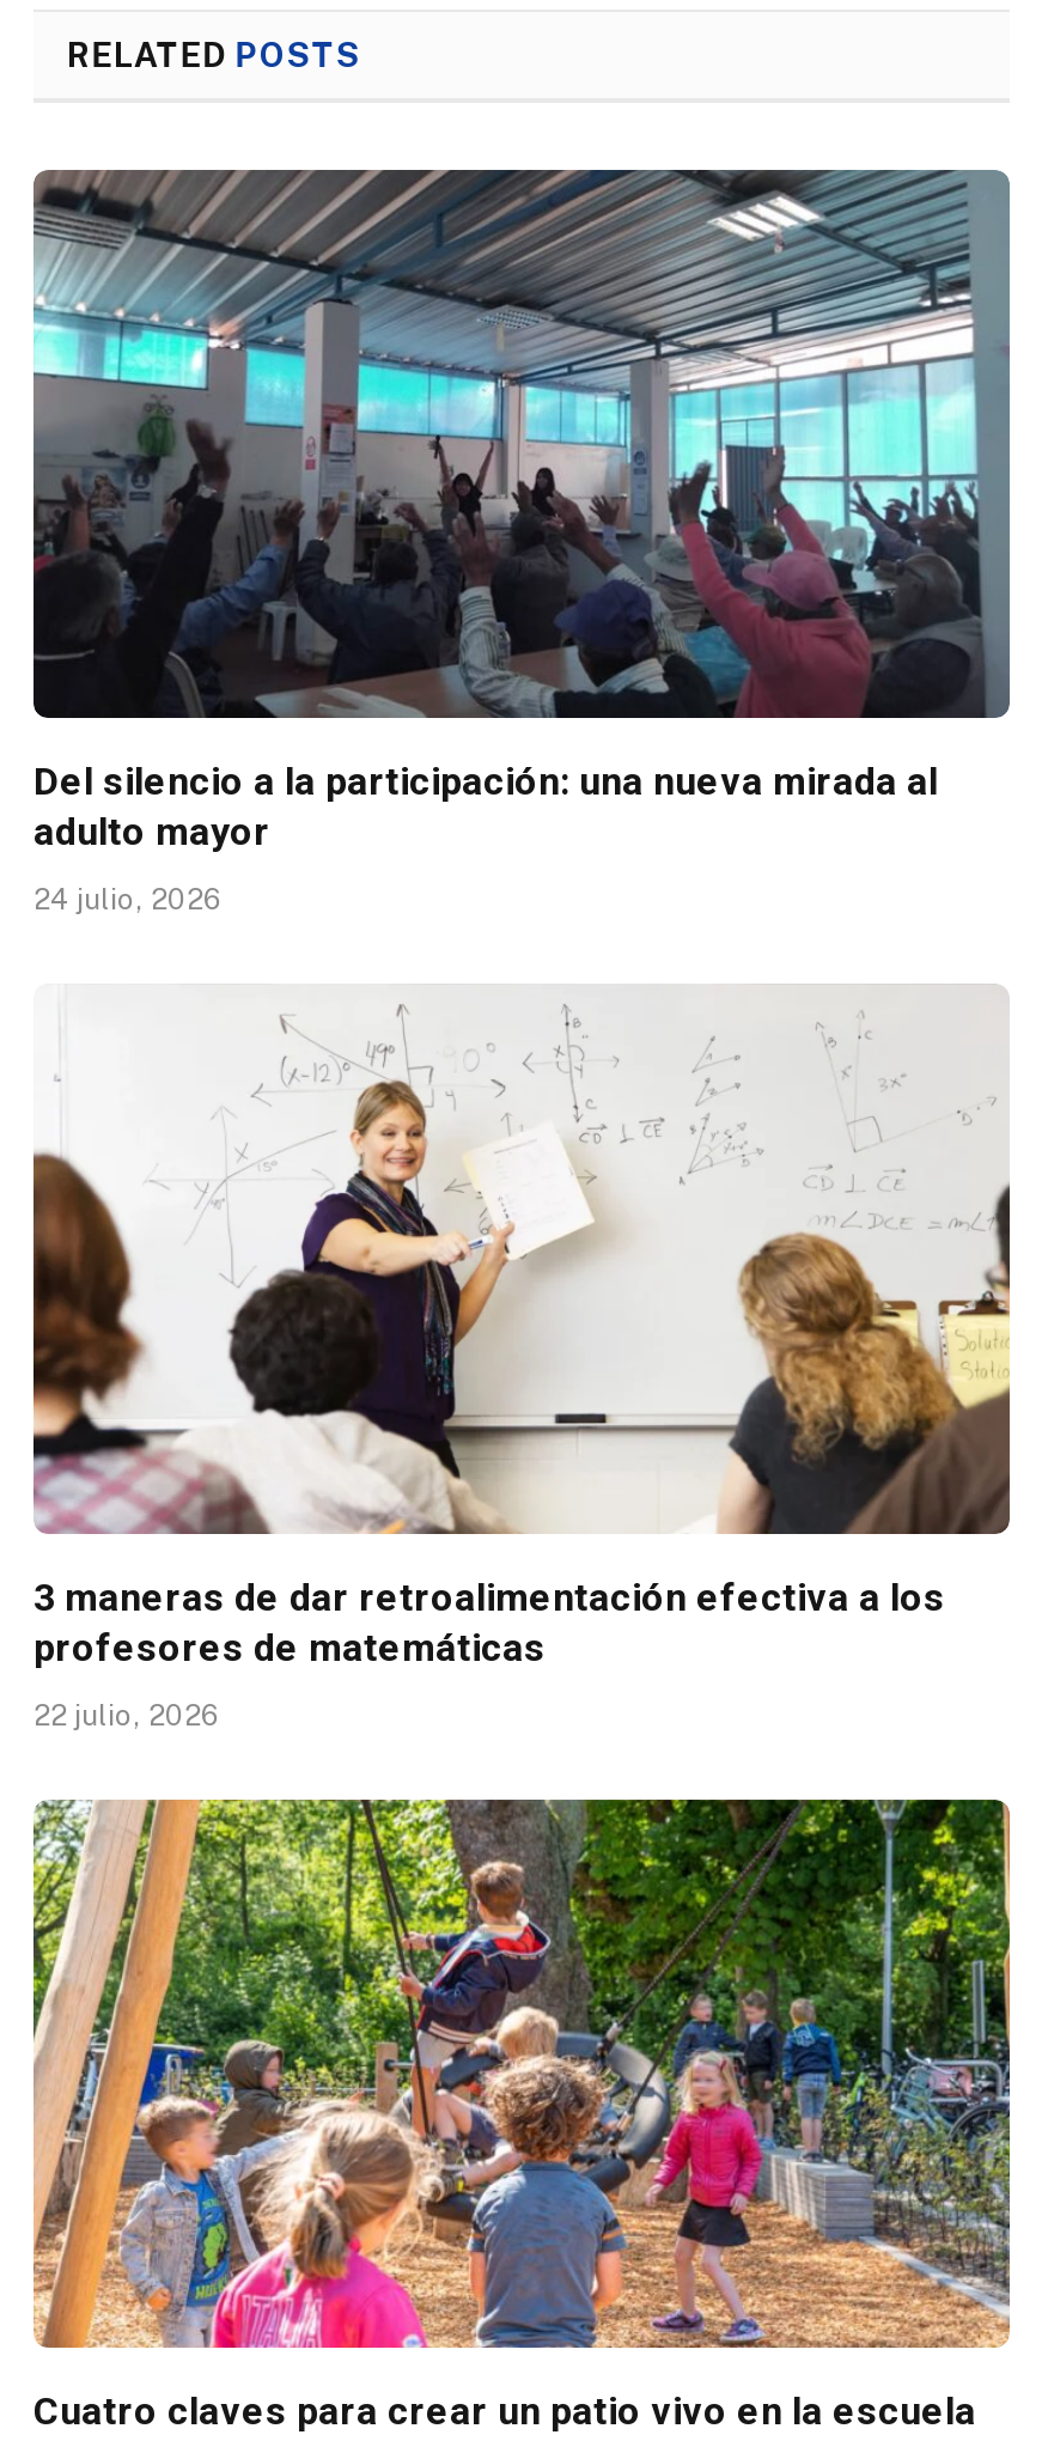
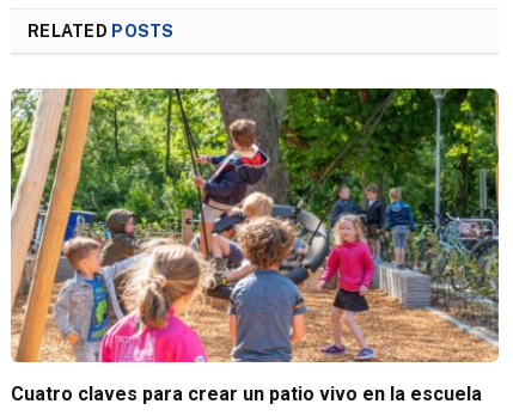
- [image]
- Del silencio a la participación: una nueva mirada al
- adulto mayor
- 24 julio, 2026

- [image]
- 3 maneras de dar retroalimentación efectiva a los
- profesores de matemáticas
- 22 julio, 2026
